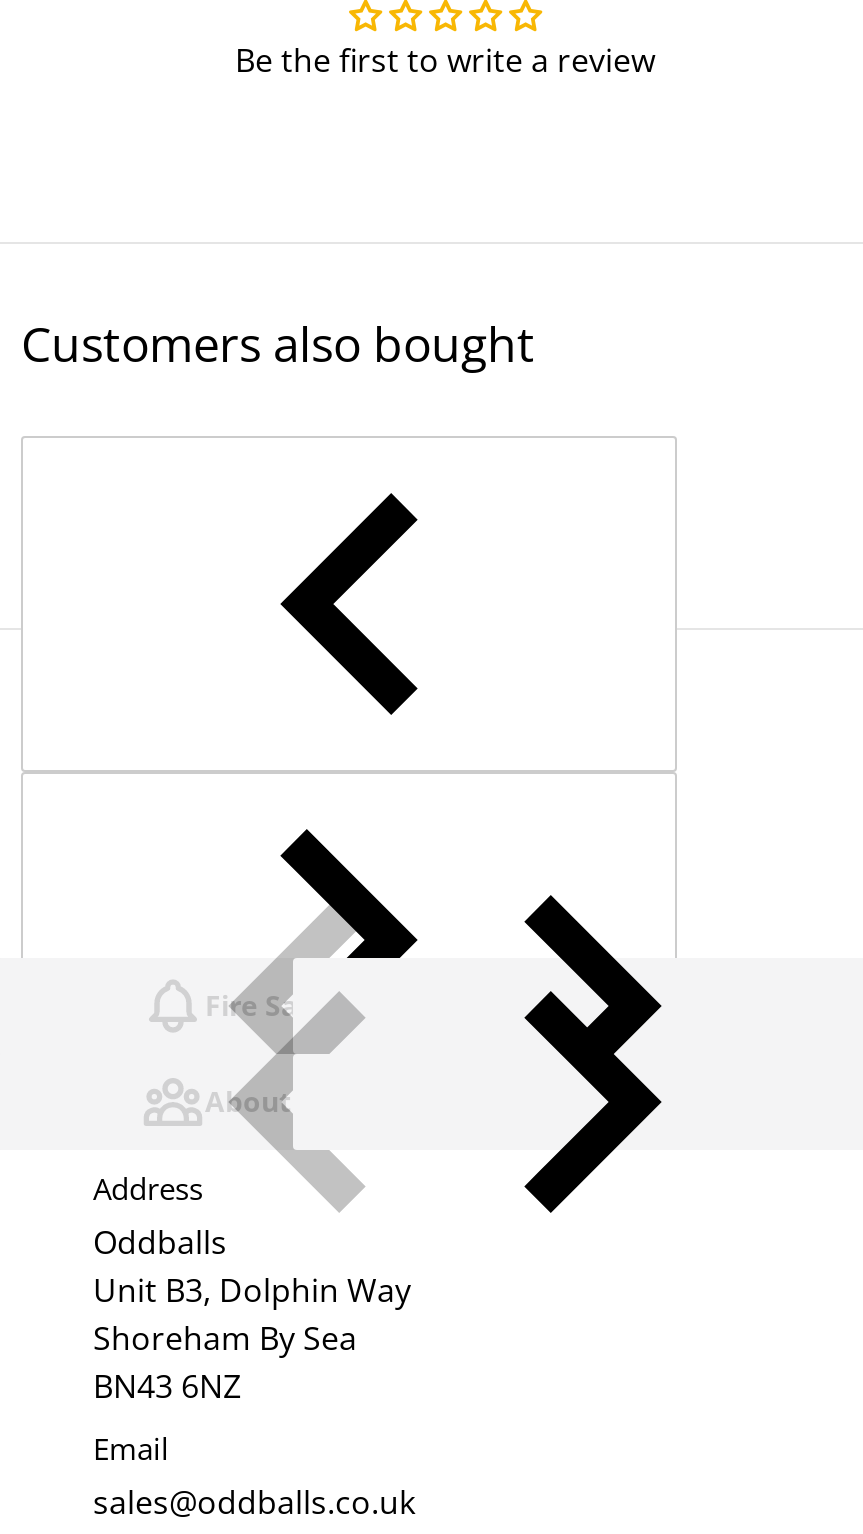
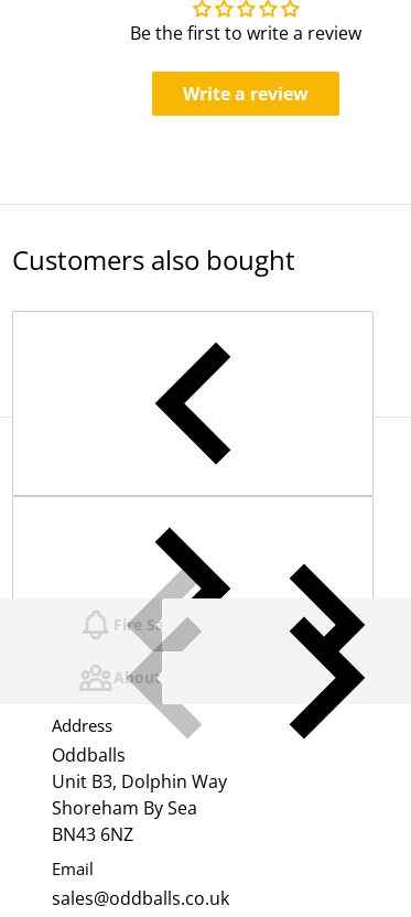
+ Write a review
